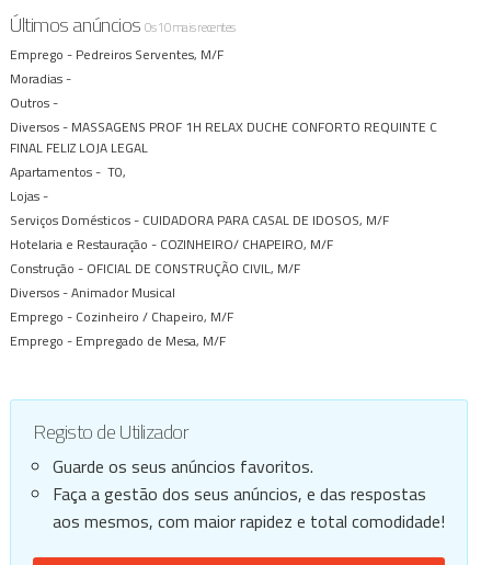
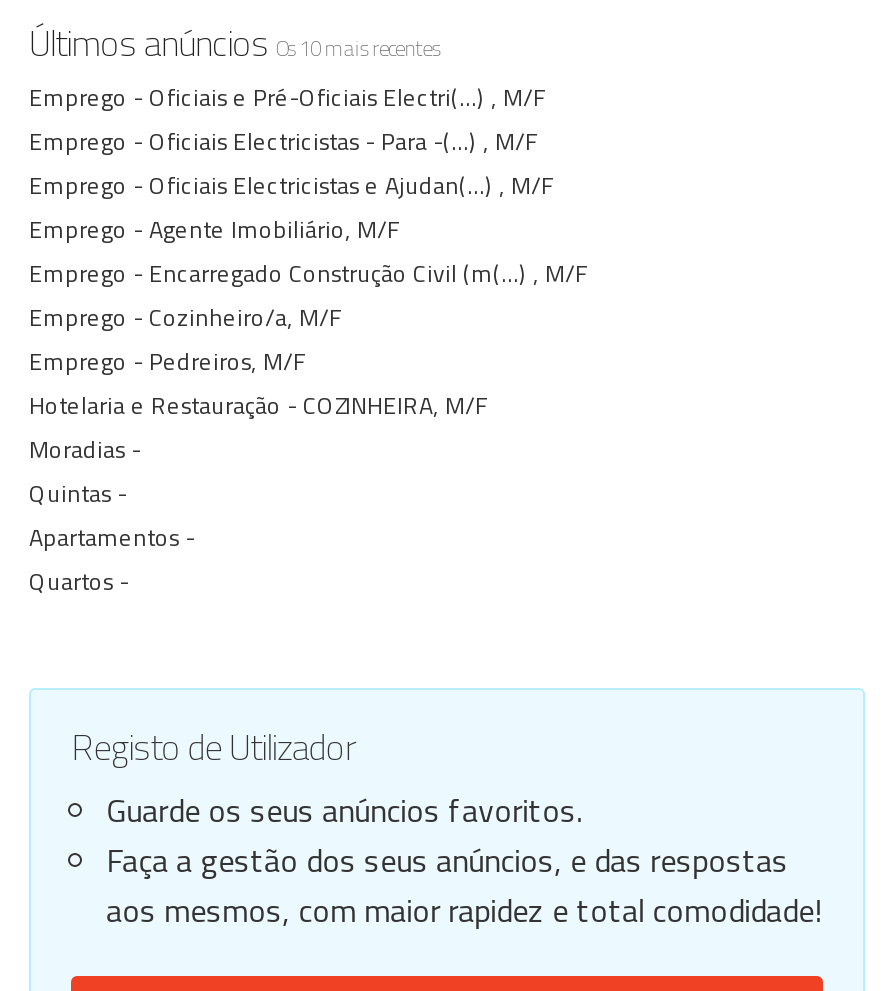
- Emprego - Pedreiros Serventes, M/F
+ Emprego - Oficiais e Pré-Oficiais Electri(...) , M/F
+ Emprego - Oficiais Electricistas - Para -(...) , M/F
+ Emprego - Oficiais Electricistas e Ajudan(...) , M/F
+ Emprego - Agente Imobiliário, M/F
+ Emprego - Encarregado Construção Civil (m(...) , M/F
+ Emprego - Cozinheiro/a, M/F
+ Emprego - Pedreiros, M/F
+ Hotelaria e Restauração - COZINHEIRA, M/F

moved down: Moradias -

- Outros -
- Diversos - MASSAGENS PROF 1H RELAX DUCHE CONFORTO REQUINTE C
- FINAL FELIZ LOJA LEGAL
- Apartamentos - T0,
- Lojas -
- Serviços Domésticos - CUIDADORA PARA CASAL DE IDOSOS, M/F
- Hotelaria e Restauração - COZINHEIRO/ CHAPEIRO, M/F
- Construção - OFICIAL DE CONSTRUÇÃO CIVIL, M/F
- Diversos -Animador Musical
- Emprego - Cozinheiro / Chapeiro, M/F
- Emprego - Empregado de Mesa, M/F
+ Quintas -
+ Apartamentos -
+ Quartos -
